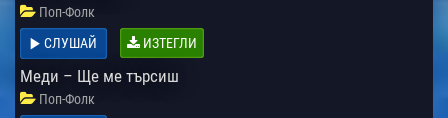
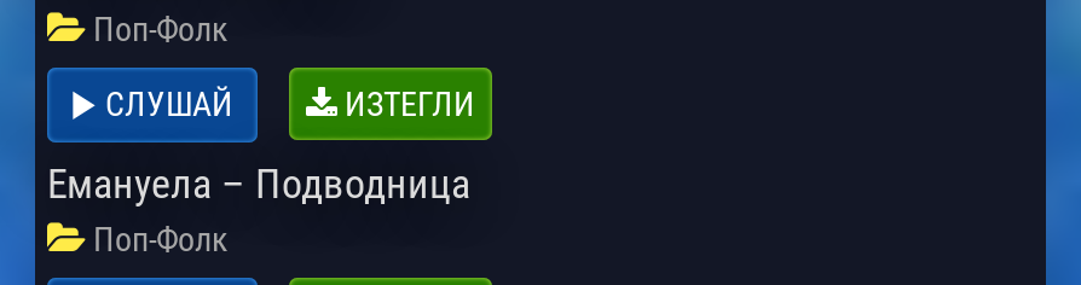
- Меди – Ще ме търсиш
+ Емануела – Подводница
